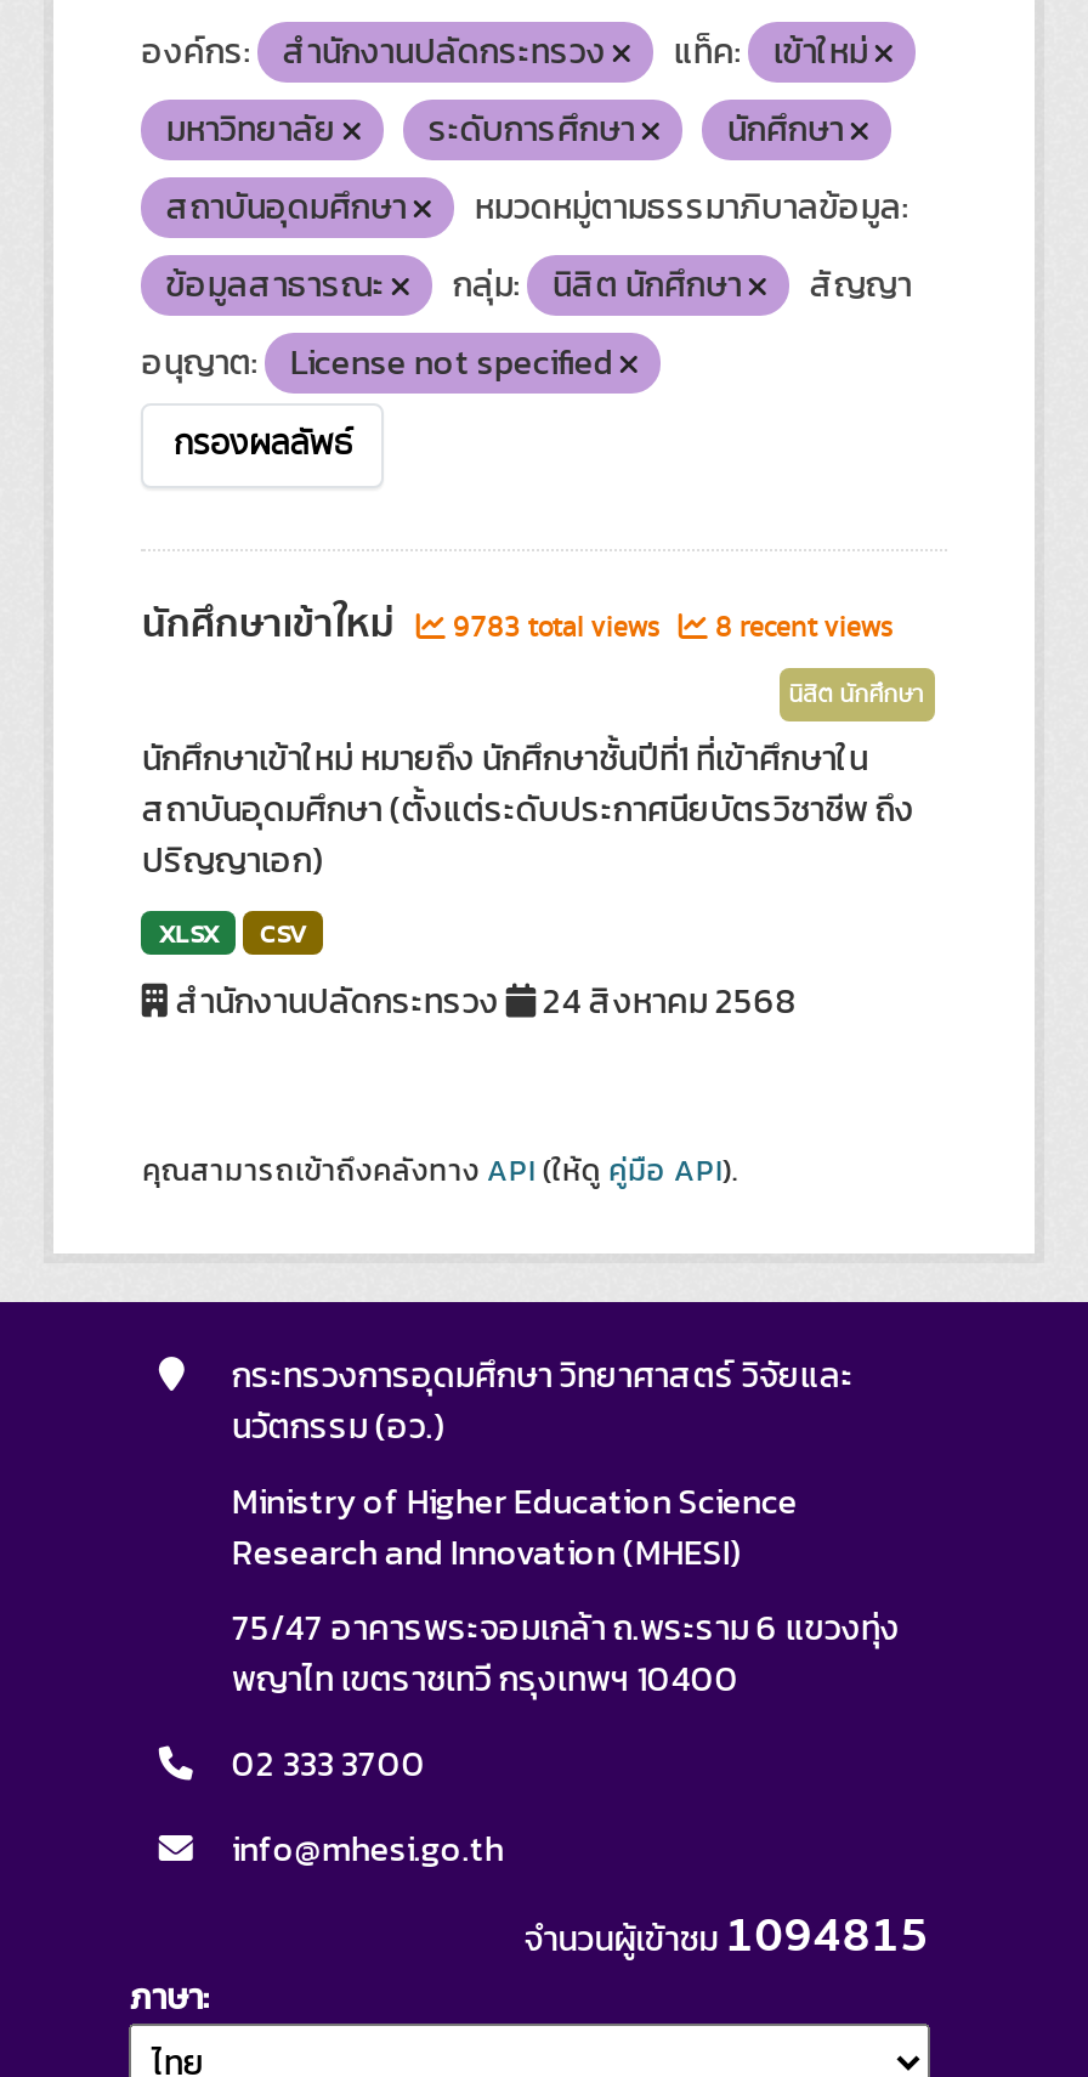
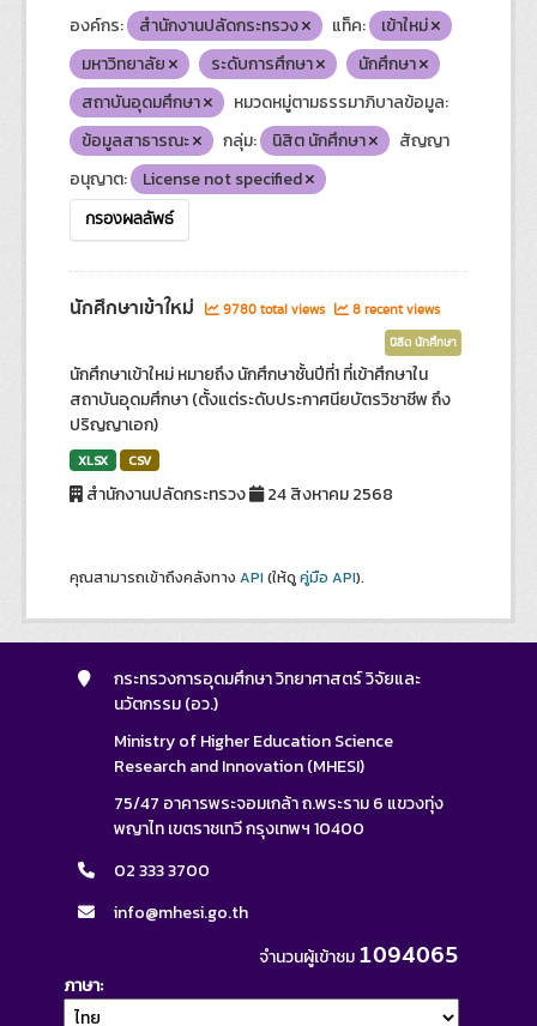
- นักศึกษาเข้าใหม่ 9783 total views 8 recent views
+ นักศึกษาเข้าใหม่ 9780 total views 8 recent views

- จำนวนผู้เข้าชม1094815
+ จำนวนผู้เข้าชม1094065
